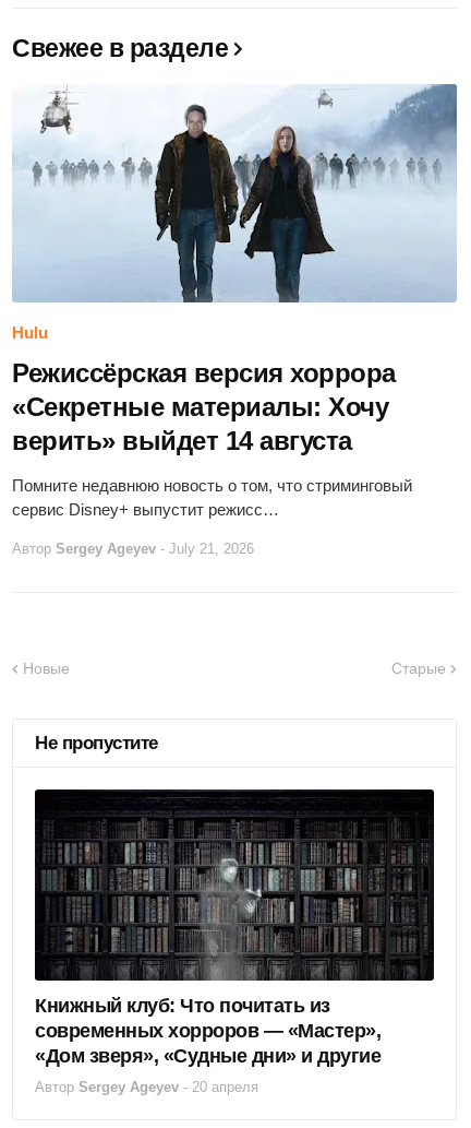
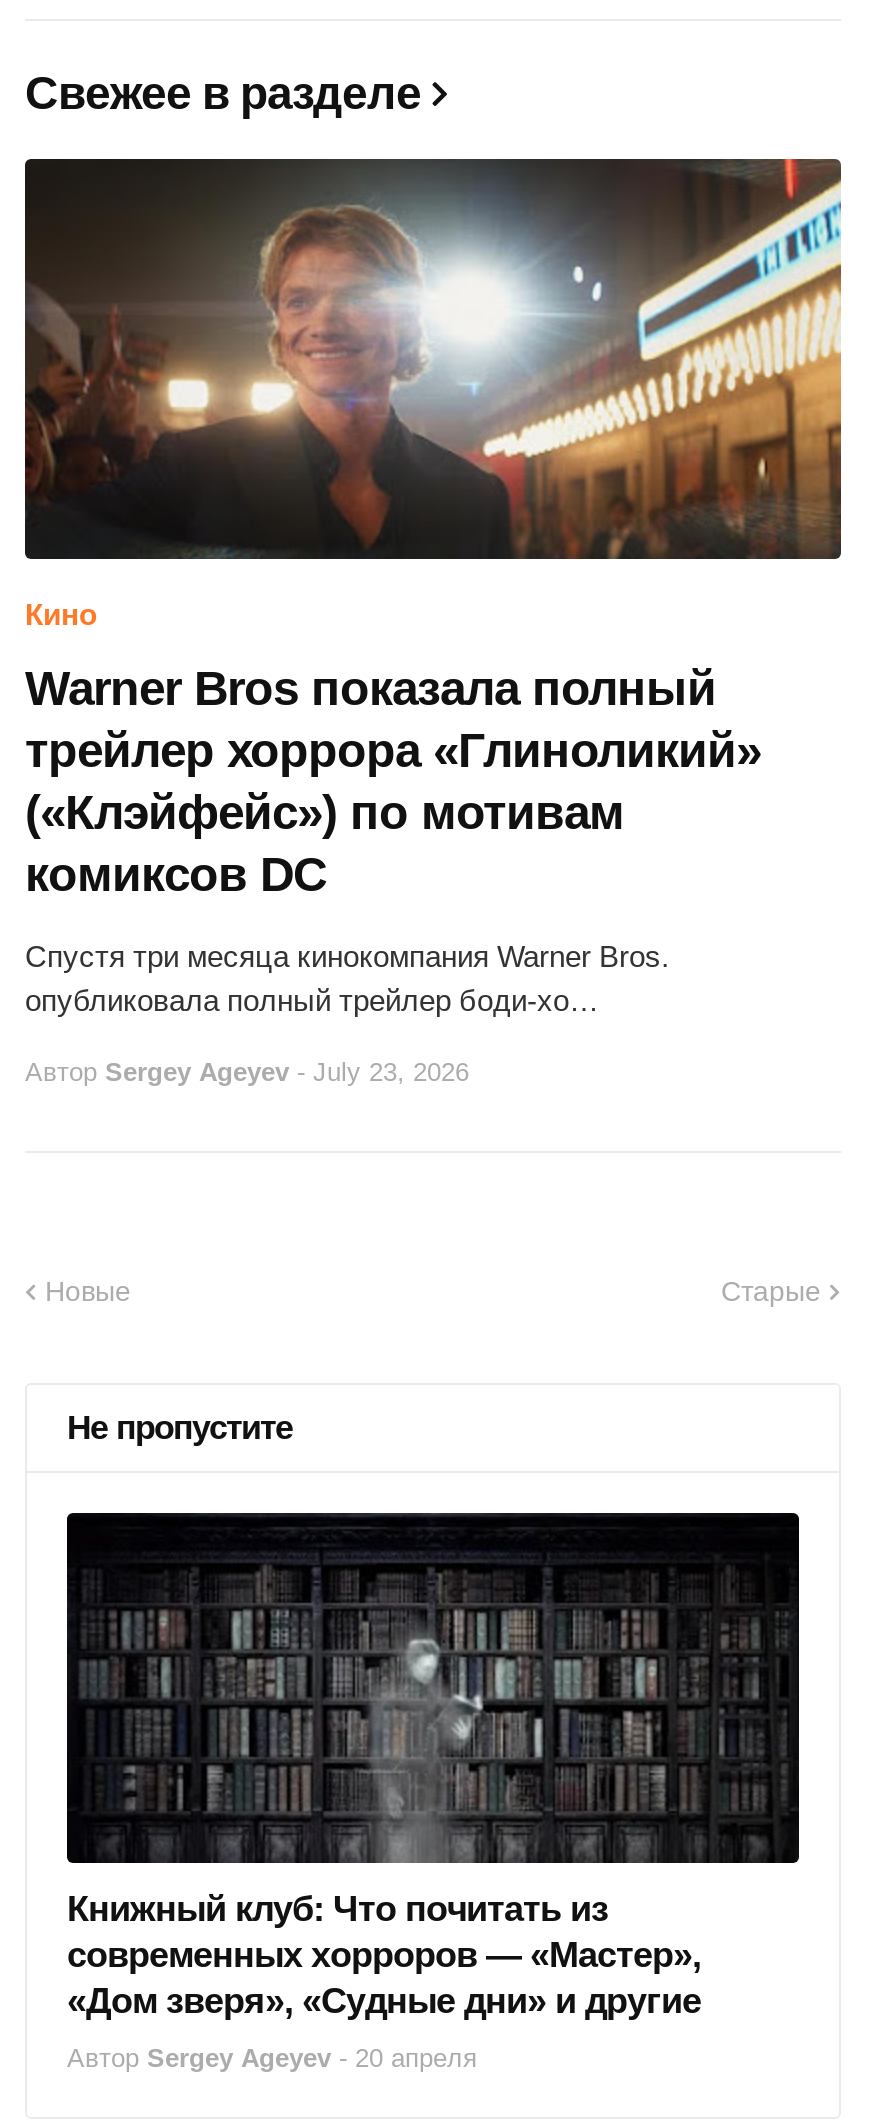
- [image]
- Hulu
+ [image]
+ Кино

- Режиссёрская версия хоррора
- «Секретные материалы: Хочу
- верить» выйдет 14 августа
+ Warner Bros показала полный
+ трейлер хоррора «Глиноликий»
+ («Клэйфейс») по мотивам
+ комиксов DC

- Помните недавнюю новость о том, что стриминговый
- сервис Disney+ выпустит режисс…
+ Спустя три месяца кинокомпания Warner Bros.
+ опубликовала полный трейлер боди-хо…

- Автор Sergey Ageyev - July 21, 2026
+ Автор Sergey Ageyev - July 23, 2026
